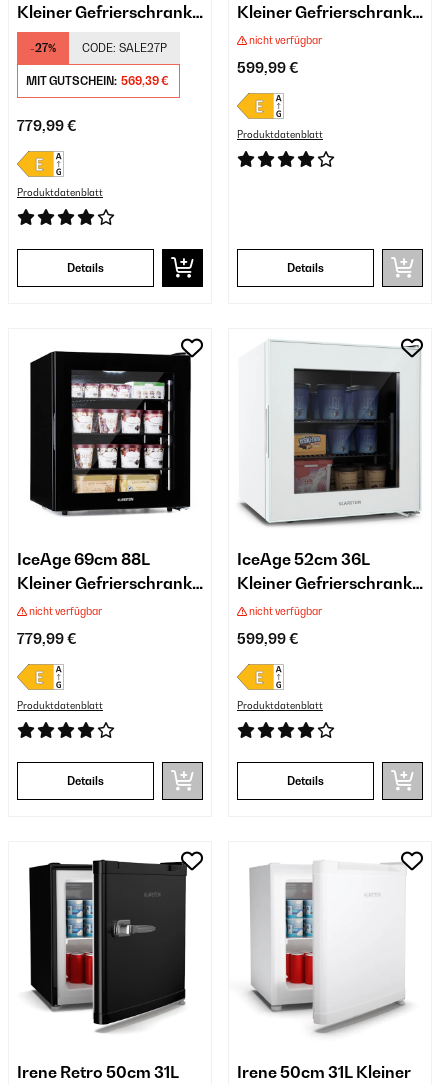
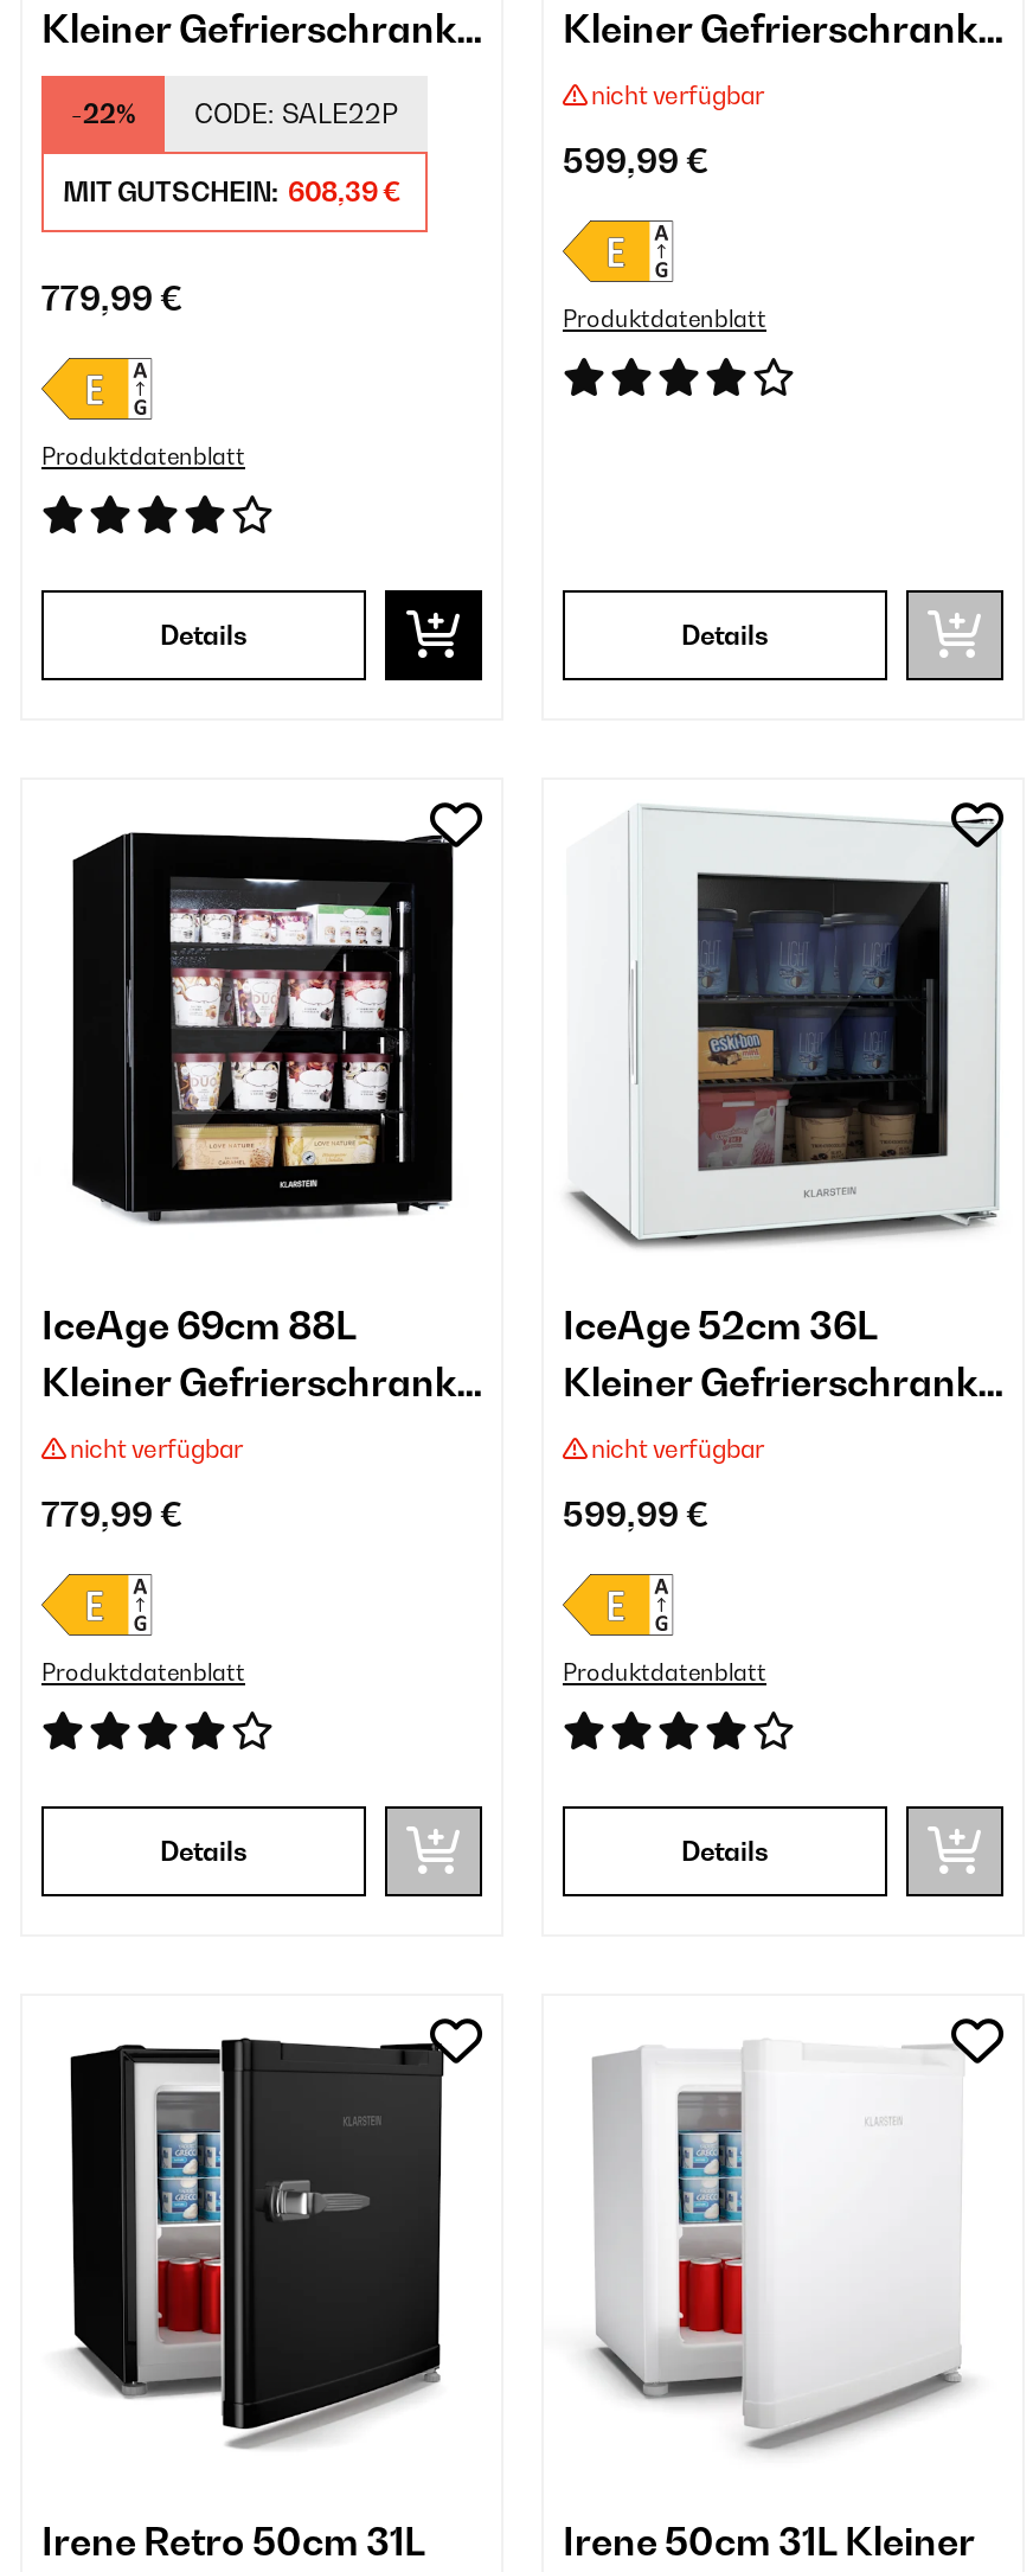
- -27%
+ -22%

- CODE: SALE27P
+ CODE: SALE22P

- MIT GUTSCHEIN: 569,39 €
+ MIT GUTSCHEIN: 608,39 €
